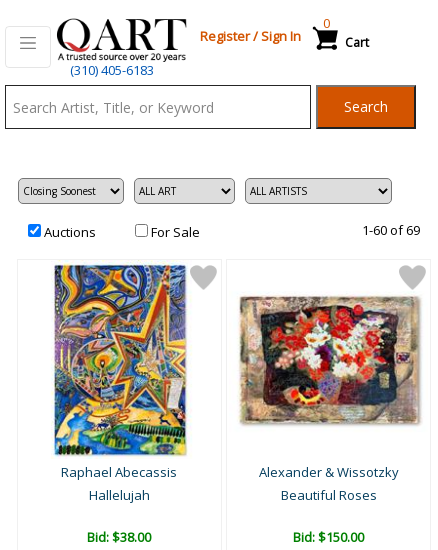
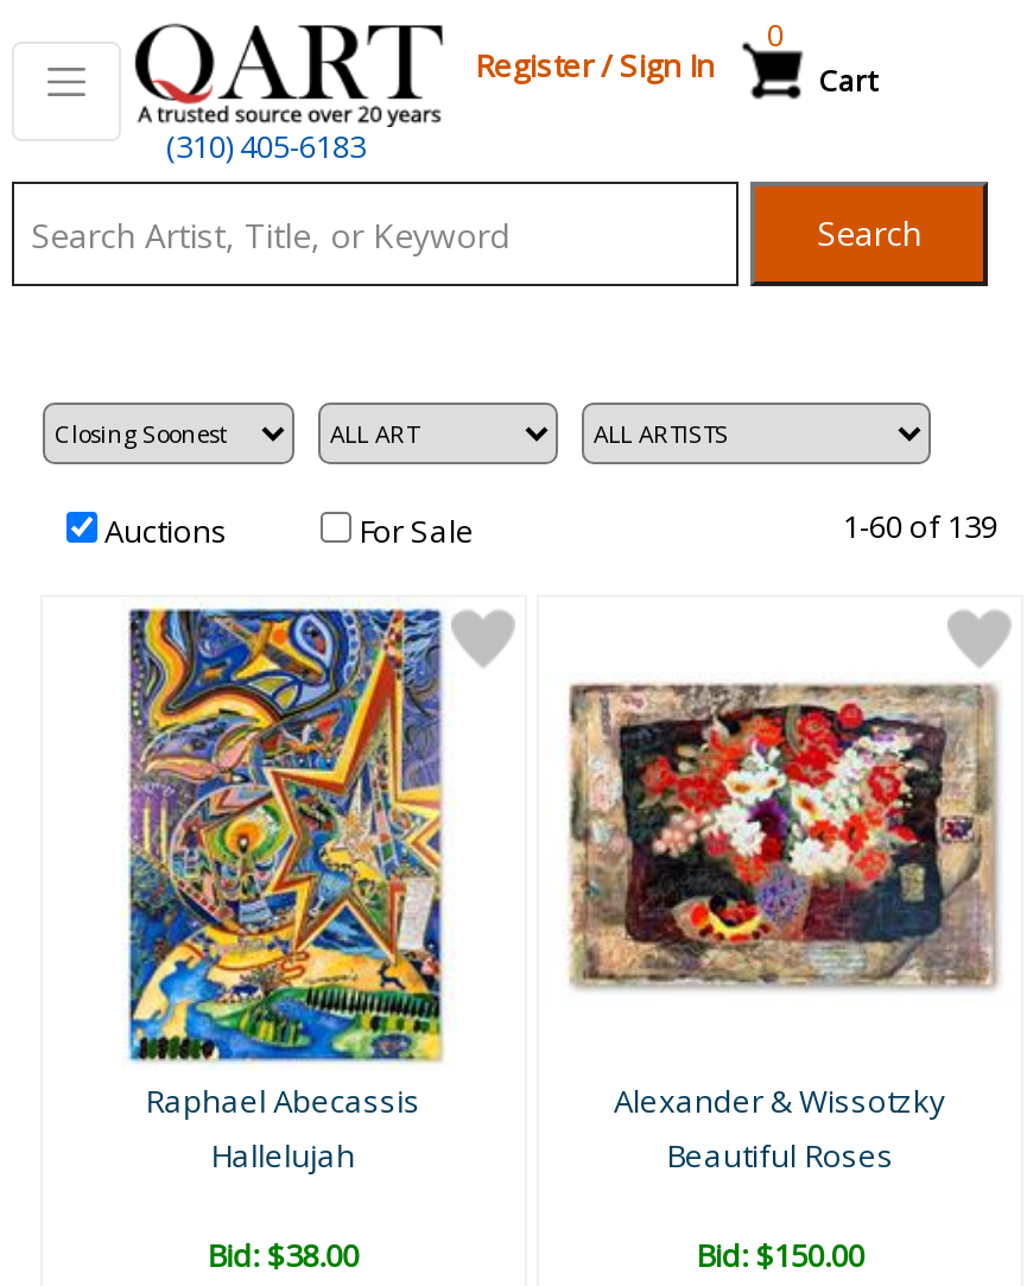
- 1-60 of 69
+ 1-60 of 139
